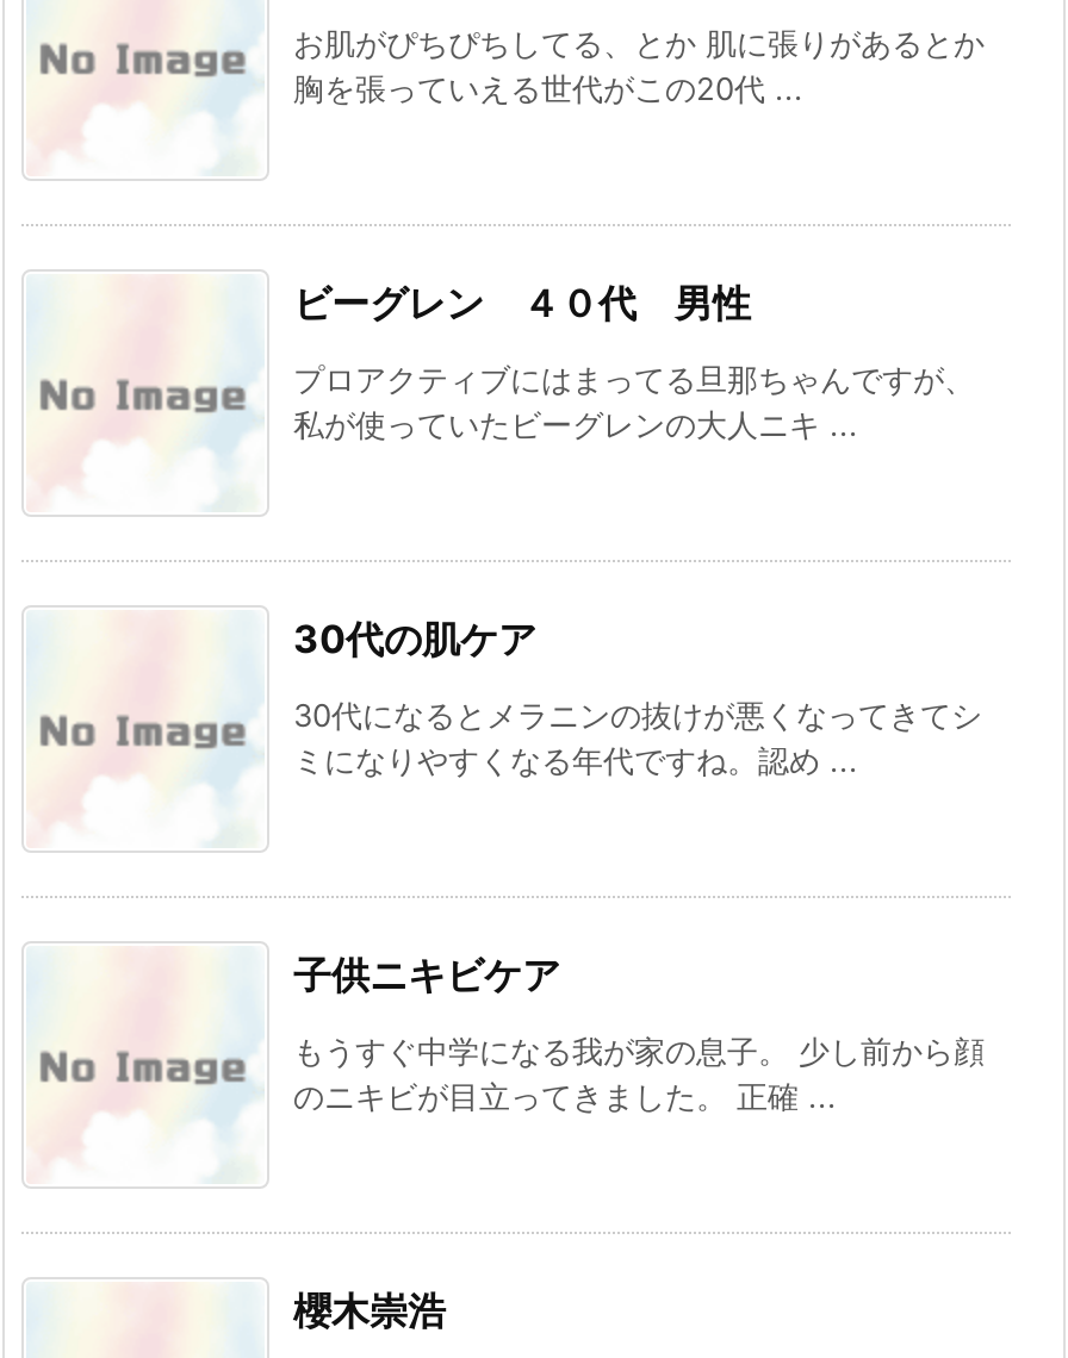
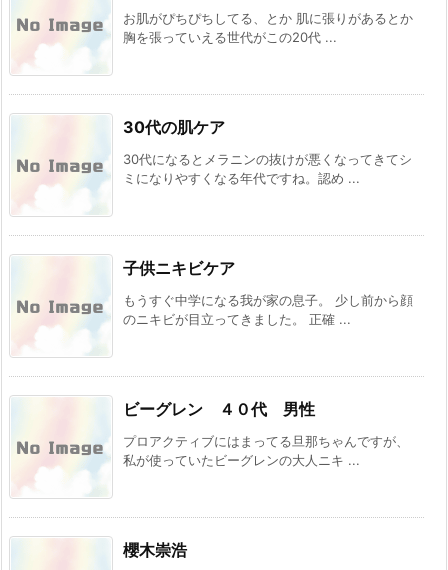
moved down: ビーグレン ４０代 男性 | プロアクティブにはまってる旦那ちゃんですが、 | 私が使っていたビーグレンの大人ニキ ...

moved up: [image]

moved up: [image] | 30代の肌ケア | 30代になるとメラニンの抜けが悪くなってきてシ | ミになりやすくなる年代ですね。認め ... | 子供ニキビケア | もうすぐ中学になる我が家の息子。 少し前から顔 | のニキビが目立ってきました。 正確 ...
